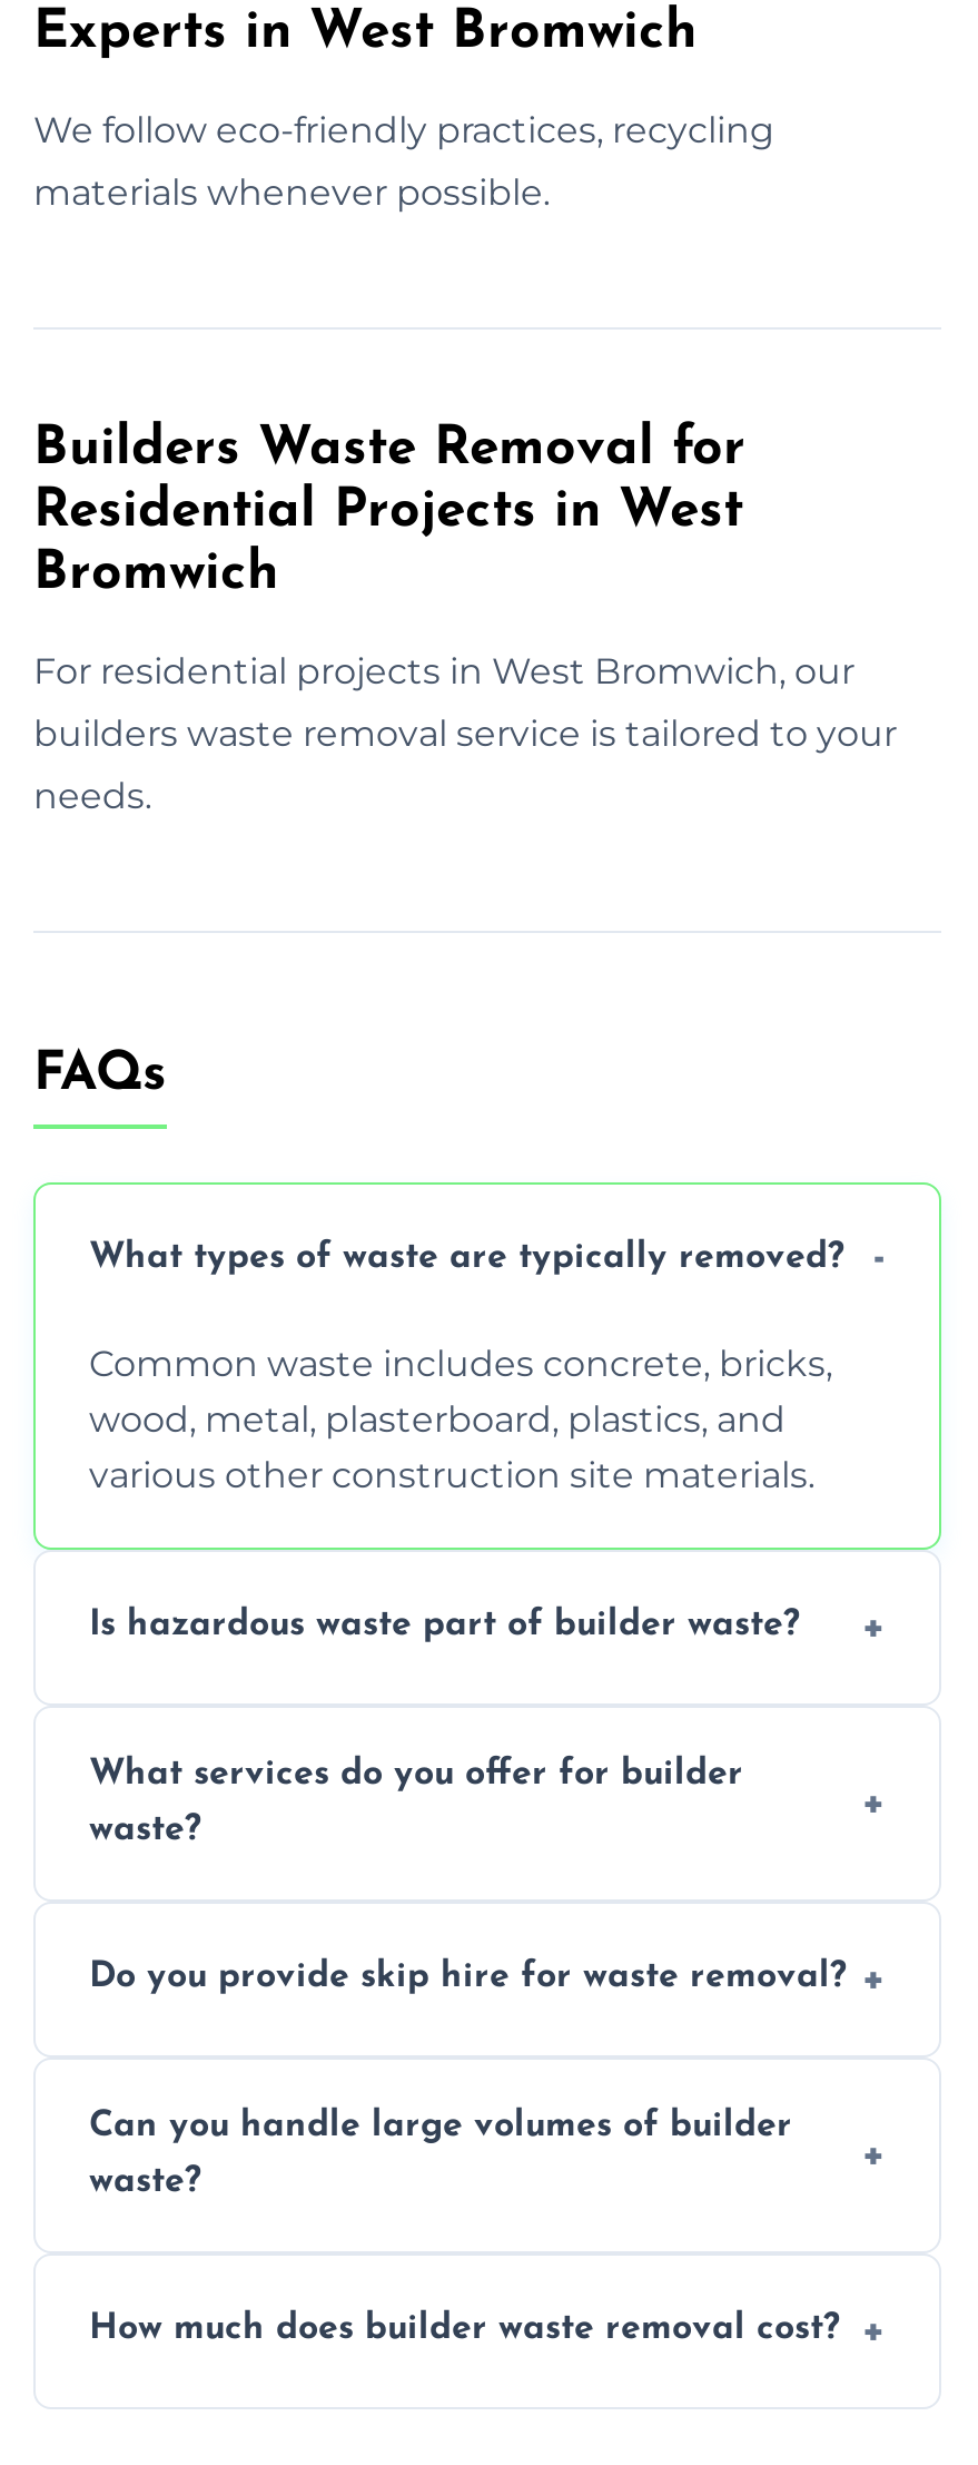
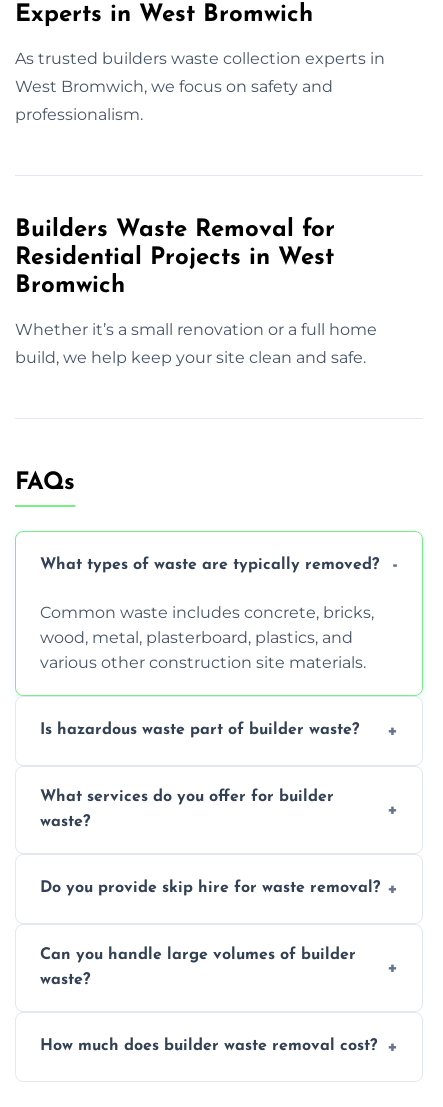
- We follow eco-friendly practices, recycling
- materials whenever possible.
+ As trusted builders waste collection experts in
+ West Bromwich, we focus on safety and
+ professionalism.

moved down: Builders Waste Removal for | Residential Projects in West | Bromwich

- For residential projects in West Bromwich, our
- builders waste removal service is tailored to your
- needs.
+ Whether it’s a small renovation or a full home
+ build, we help keep your site clean and safe.
